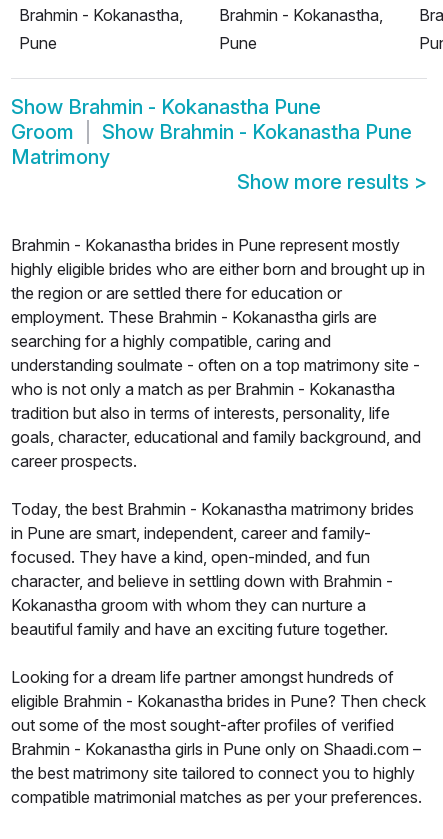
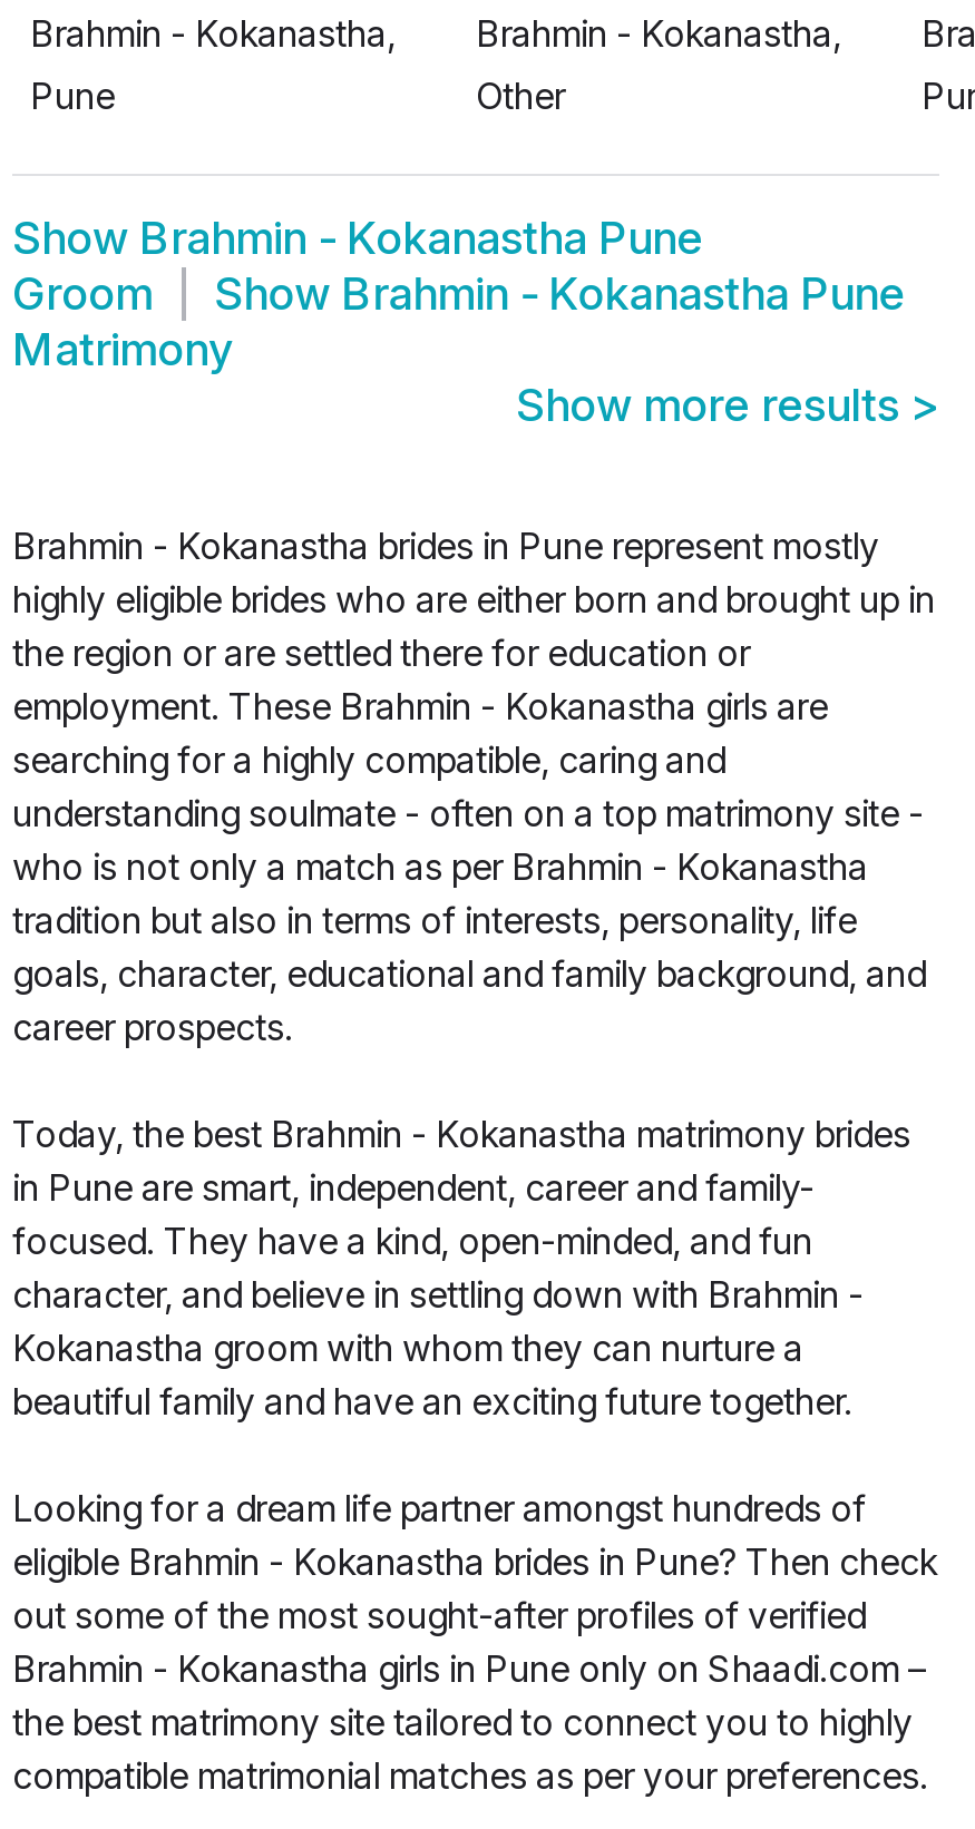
- Pune
+ Other
